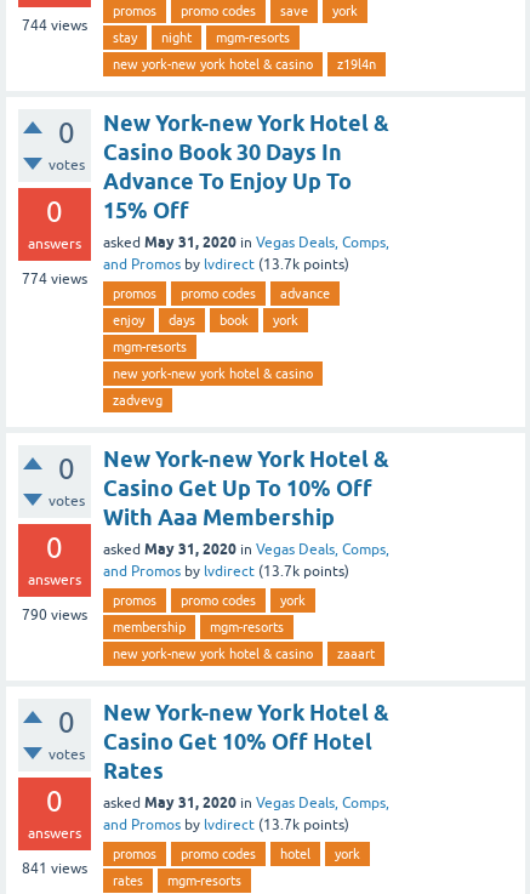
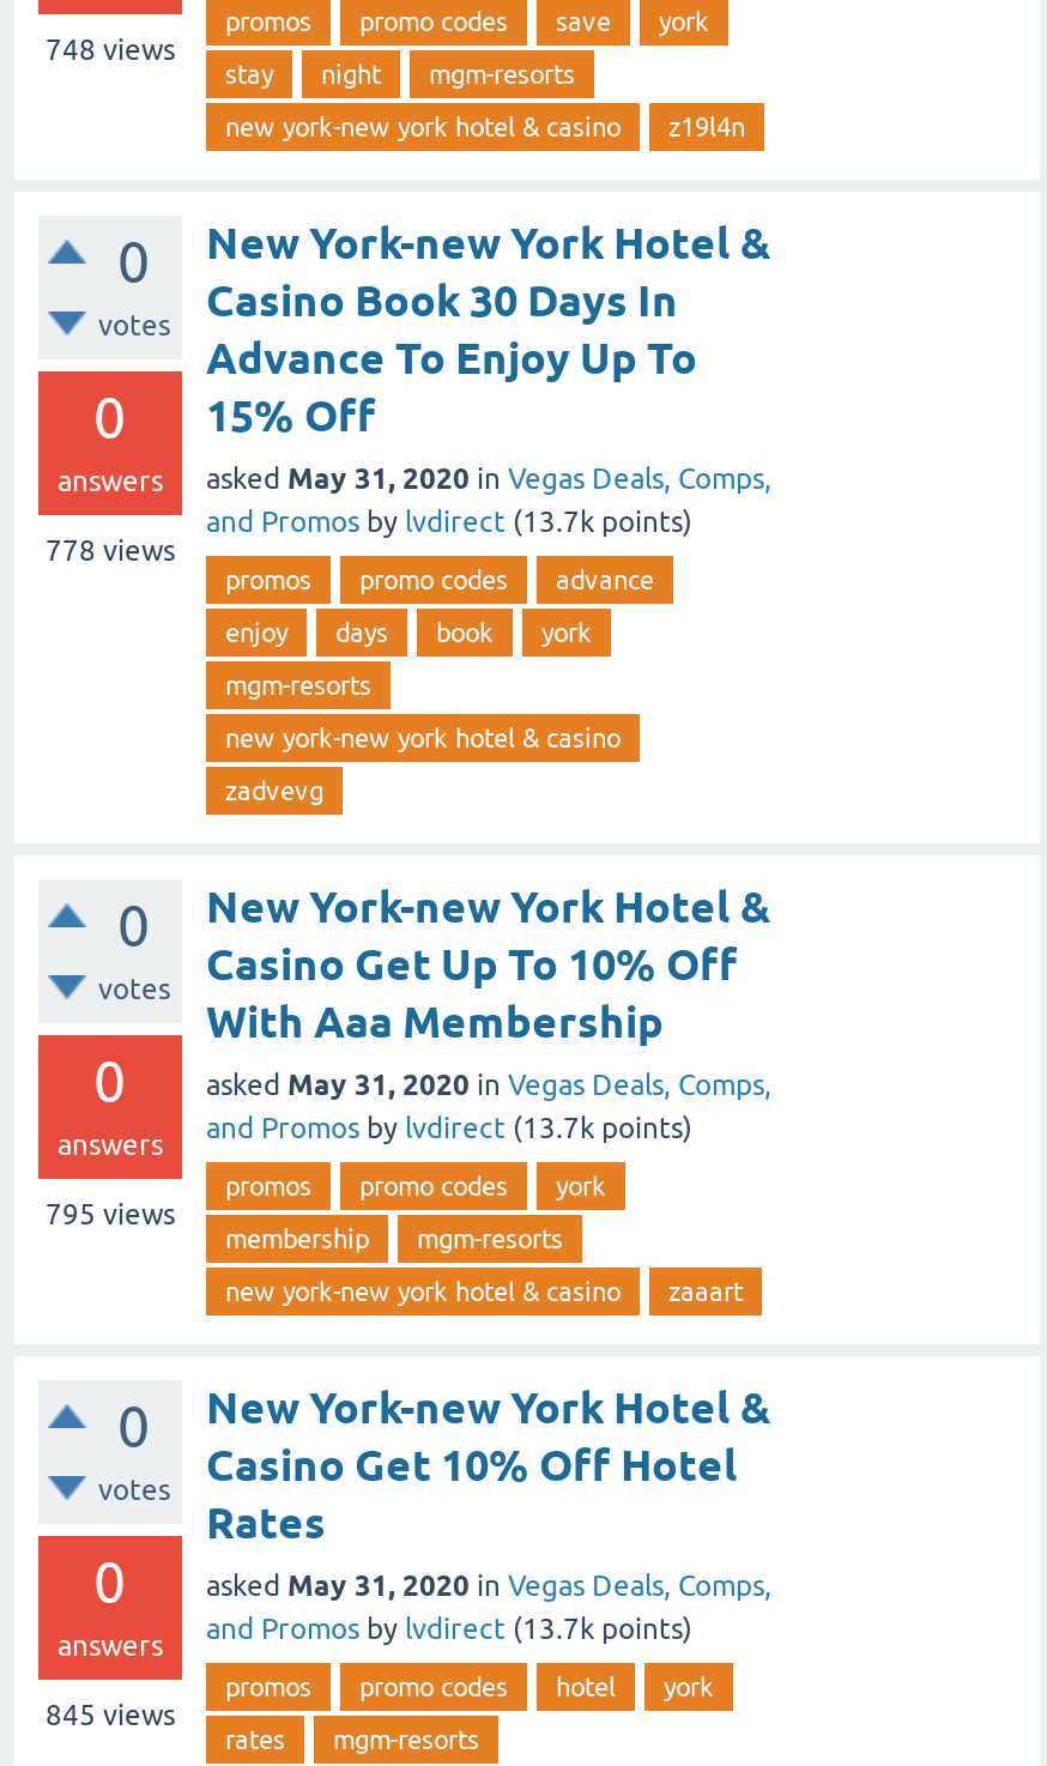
- 744 views
+ 748 views

- 774 views
+ 778 views

- 790 views
+ 795 views

- 841 views
+ 845 views
